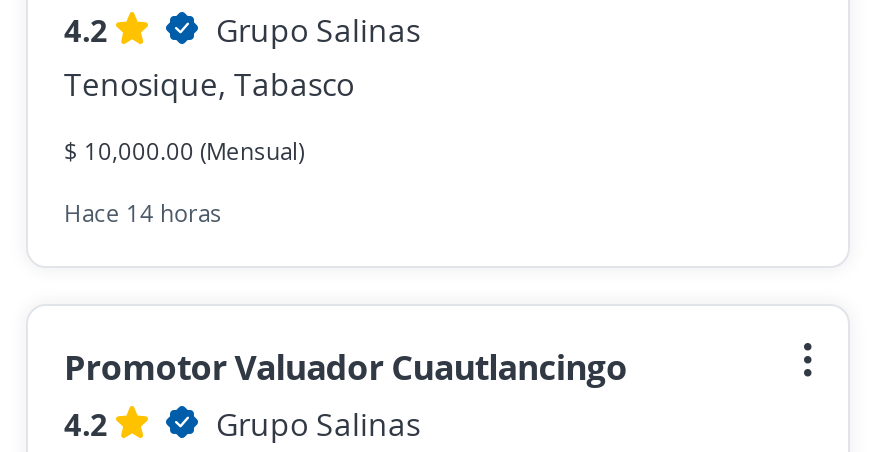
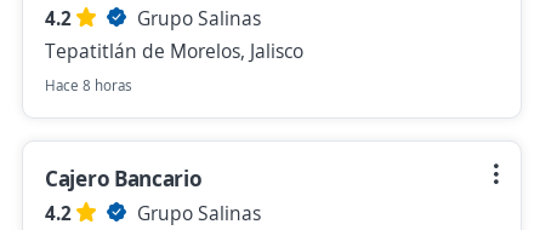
- Tenosique, Tabasco
- $ 10,000.00 (Mensual)
- Hace 14 horas
- Promotor Valuador Cuautlancingo
+ Tepatitlán de Morelos, Jalisco
+ Hace 8 horas
+ Cajero Bancario
